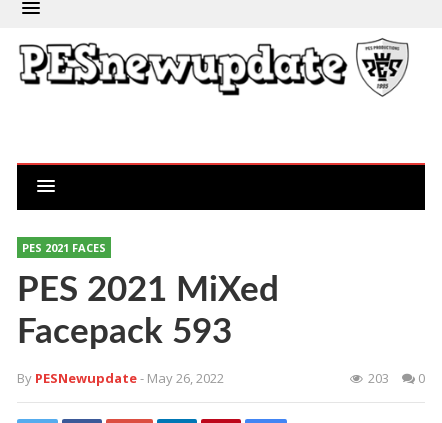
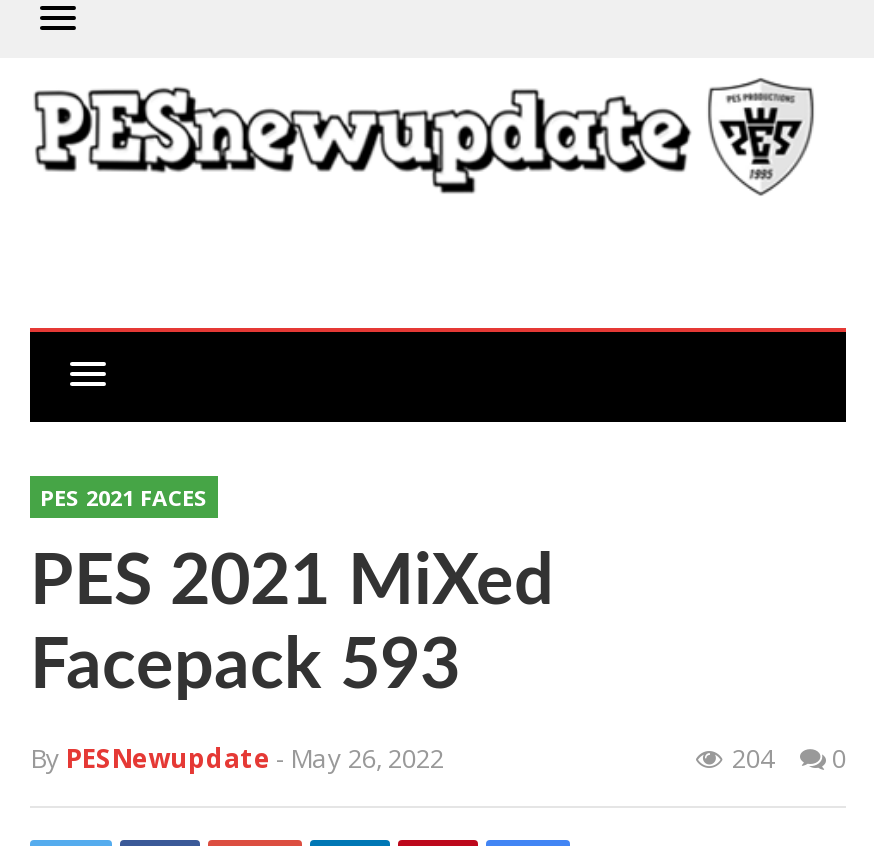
- 203 0
+ 204 0
